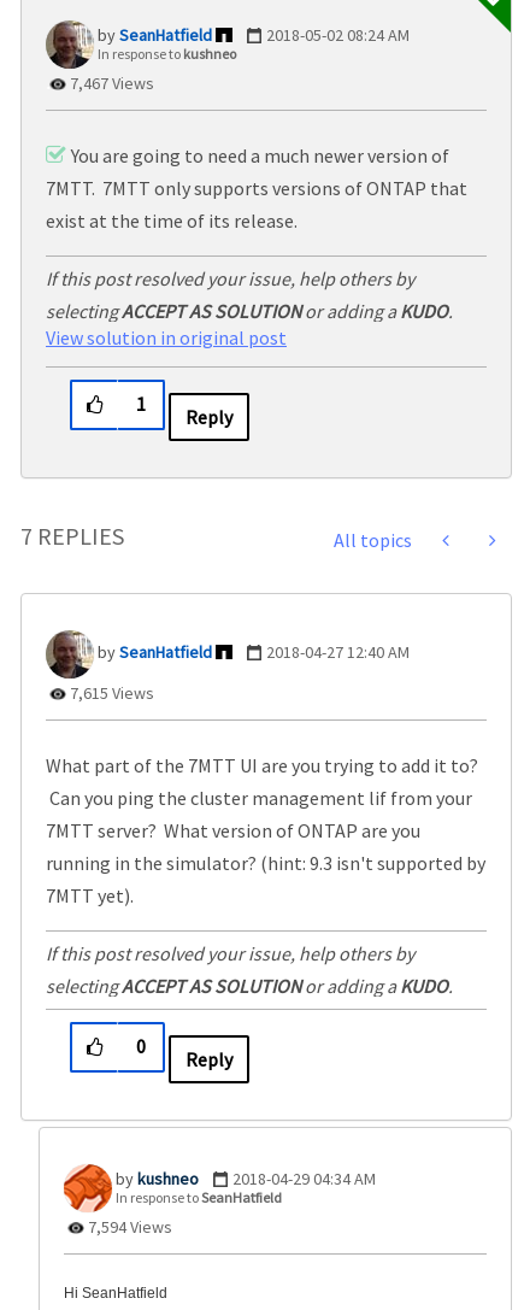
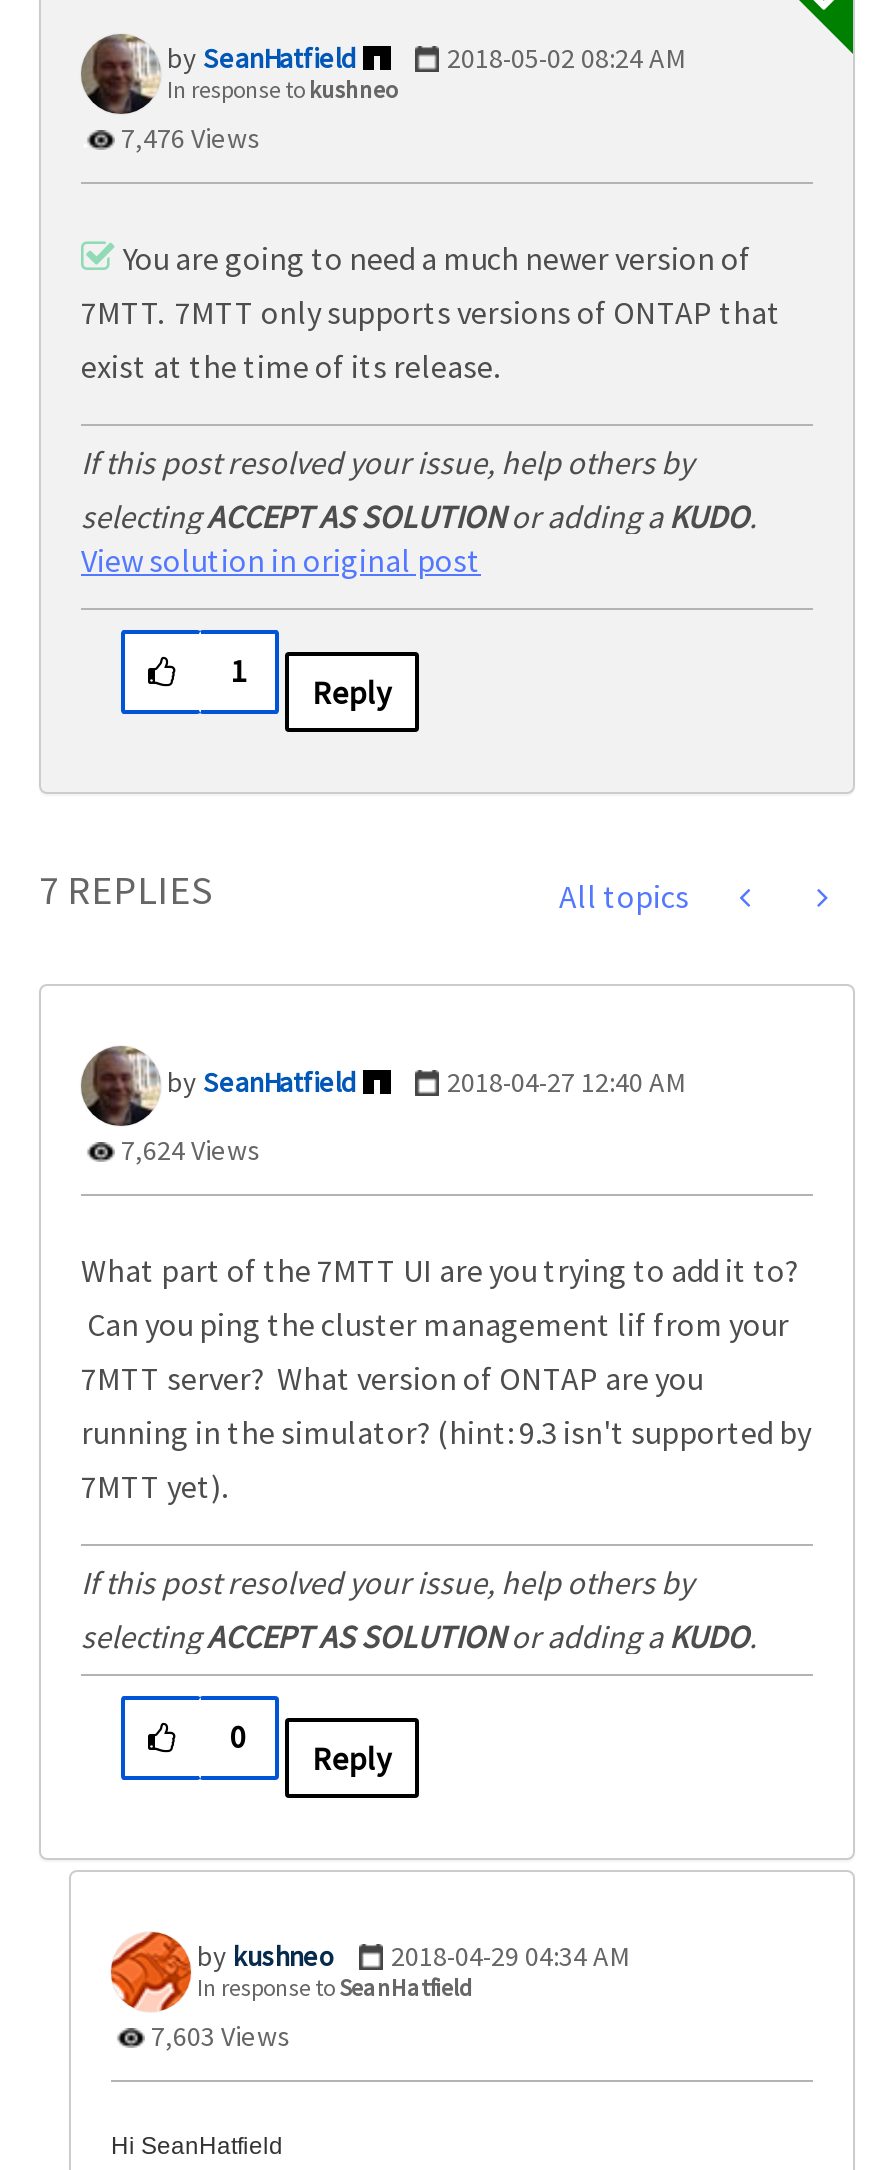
- 7,467 Views
+ 7,476 Views

- 7,615 Views
+ 7,624 Views

- 7,594 Views
+ 7,603 Views
